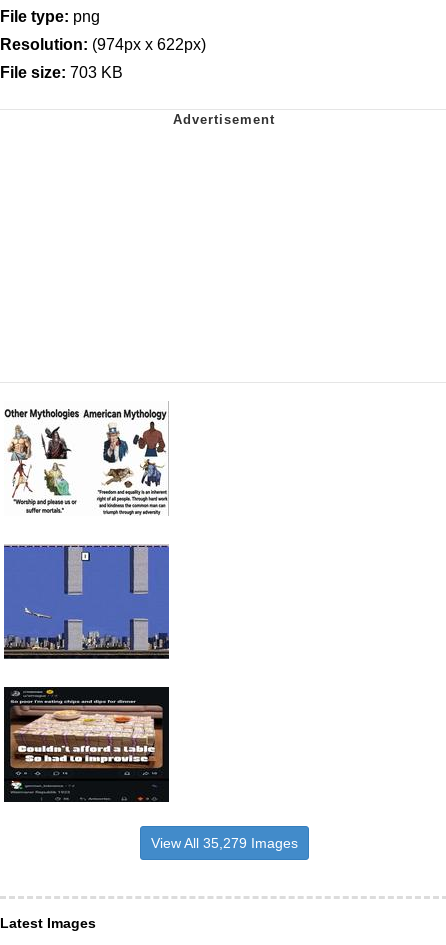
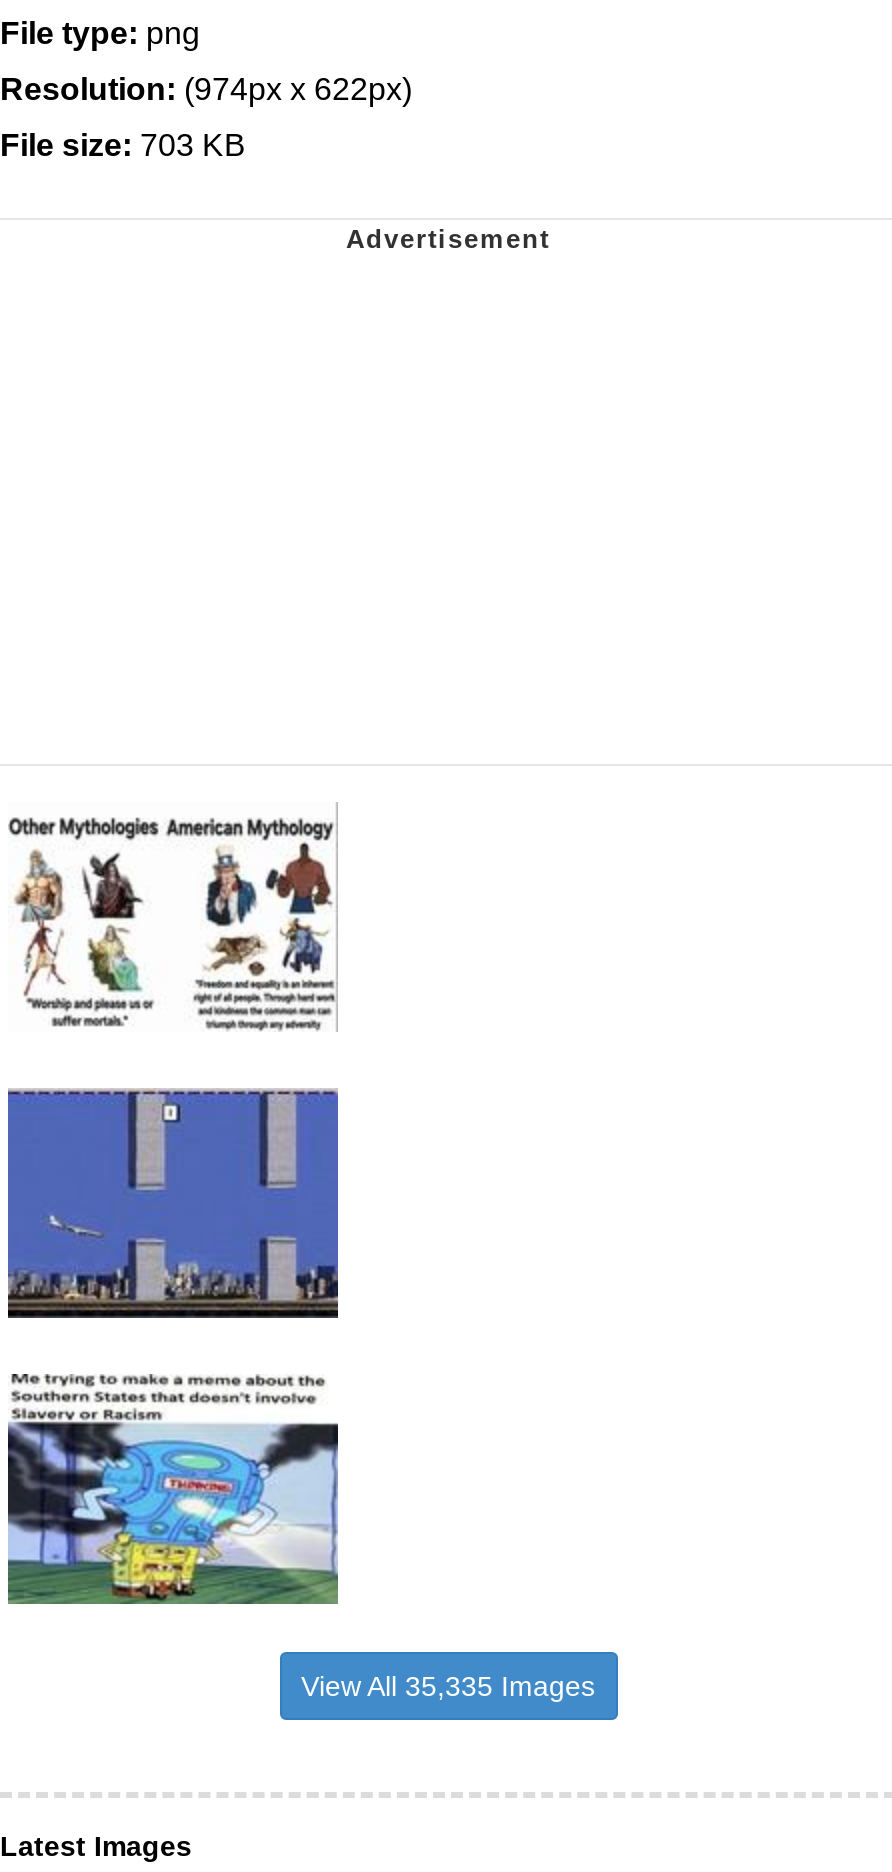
- [image]
- View All 35,279 Images
+ [image]
+ View All 35,335 Images
